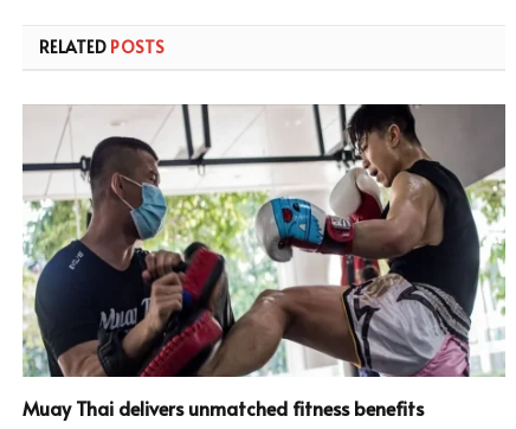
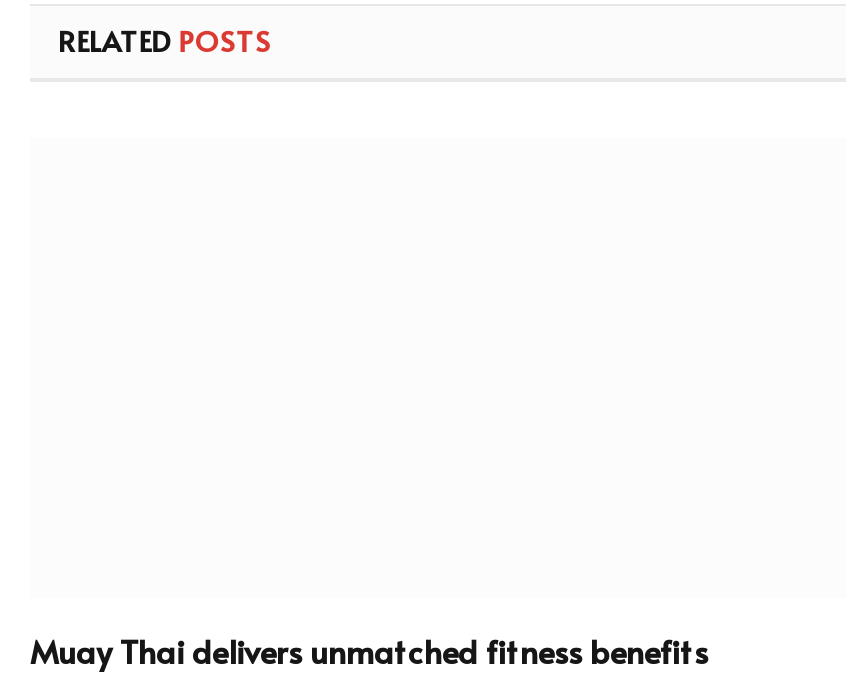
- [image]
